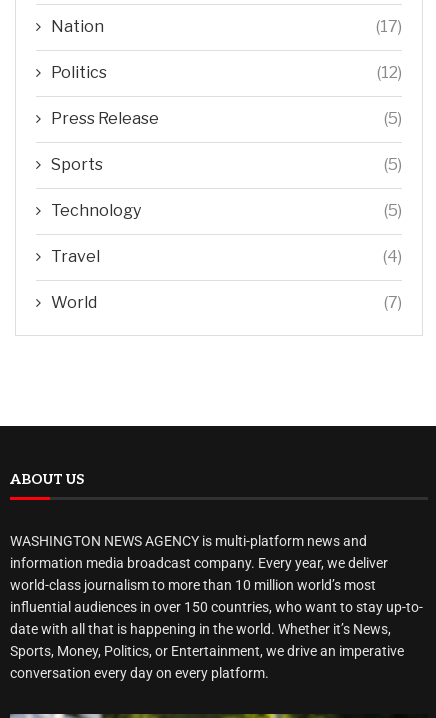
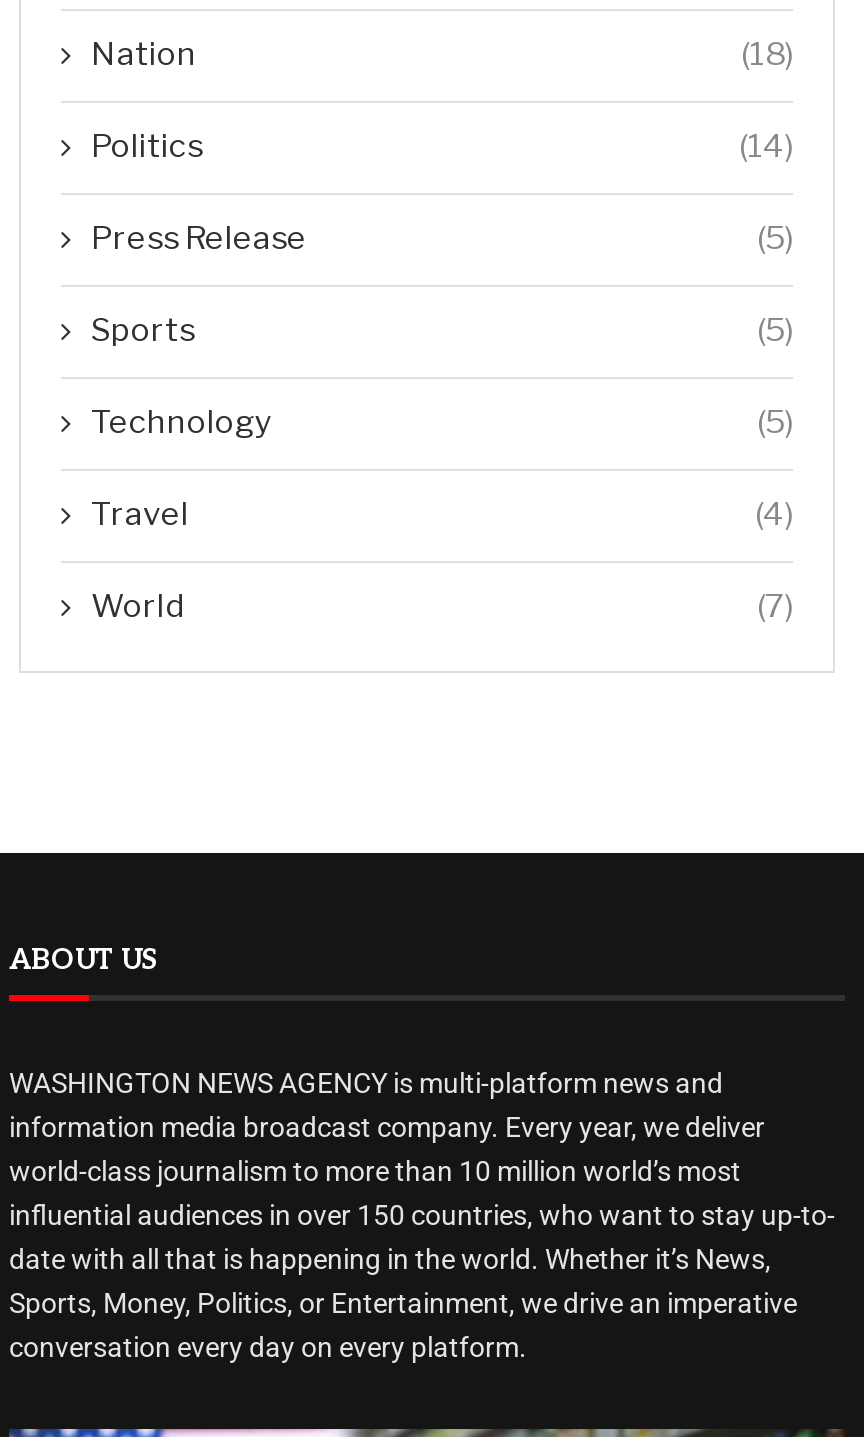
- (17)
+ (18)

- (12)
+ (14)
